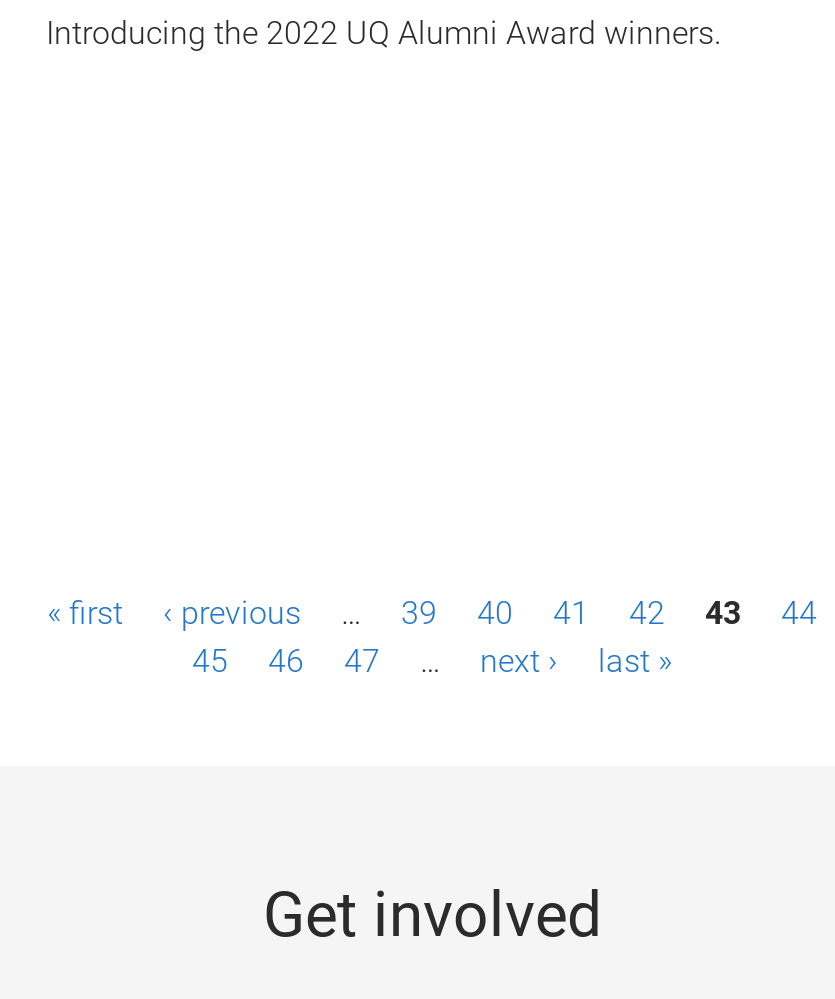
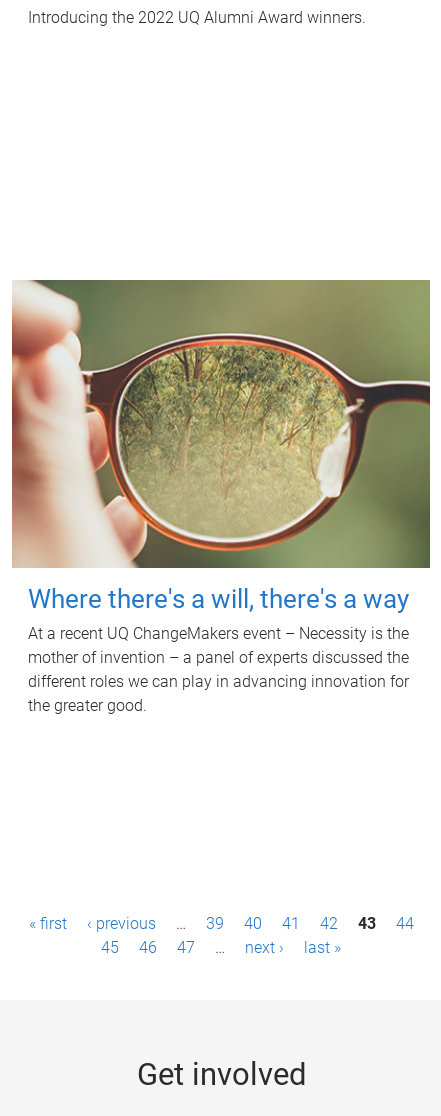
+ [image]
+ Where there's a will, there's a way
+ At a recent UQ ChangeMakers event – Necessity is the
+ mother of invention – a panel of experts discussed the
+ different roles we can play in advancing innovation for
+ the greater good.
